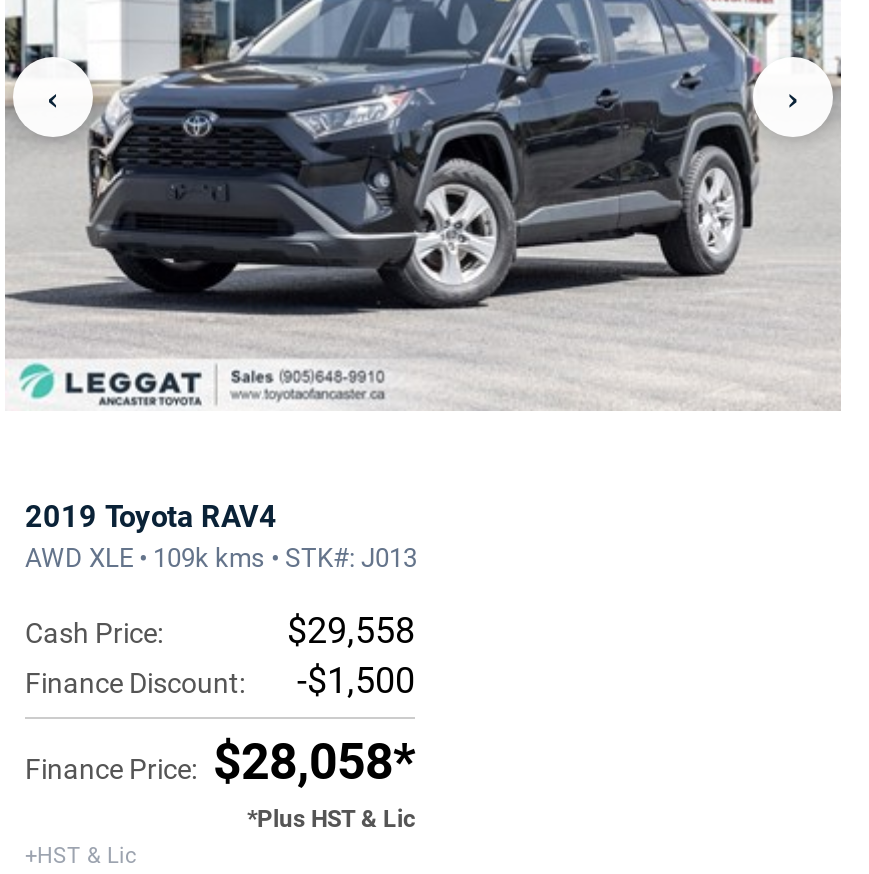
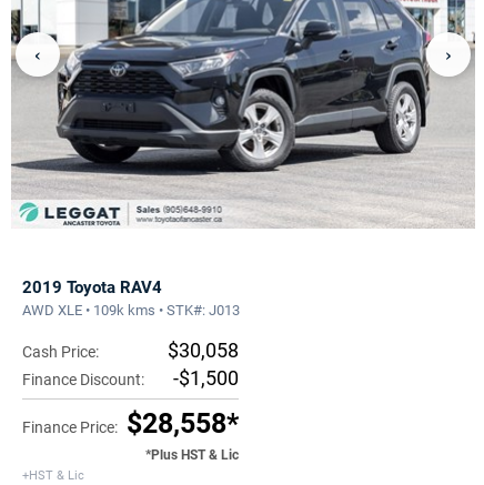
- $29,558
+ $30,058

- Finance Price: $28,058*
+ Finance Price: $28,558*
